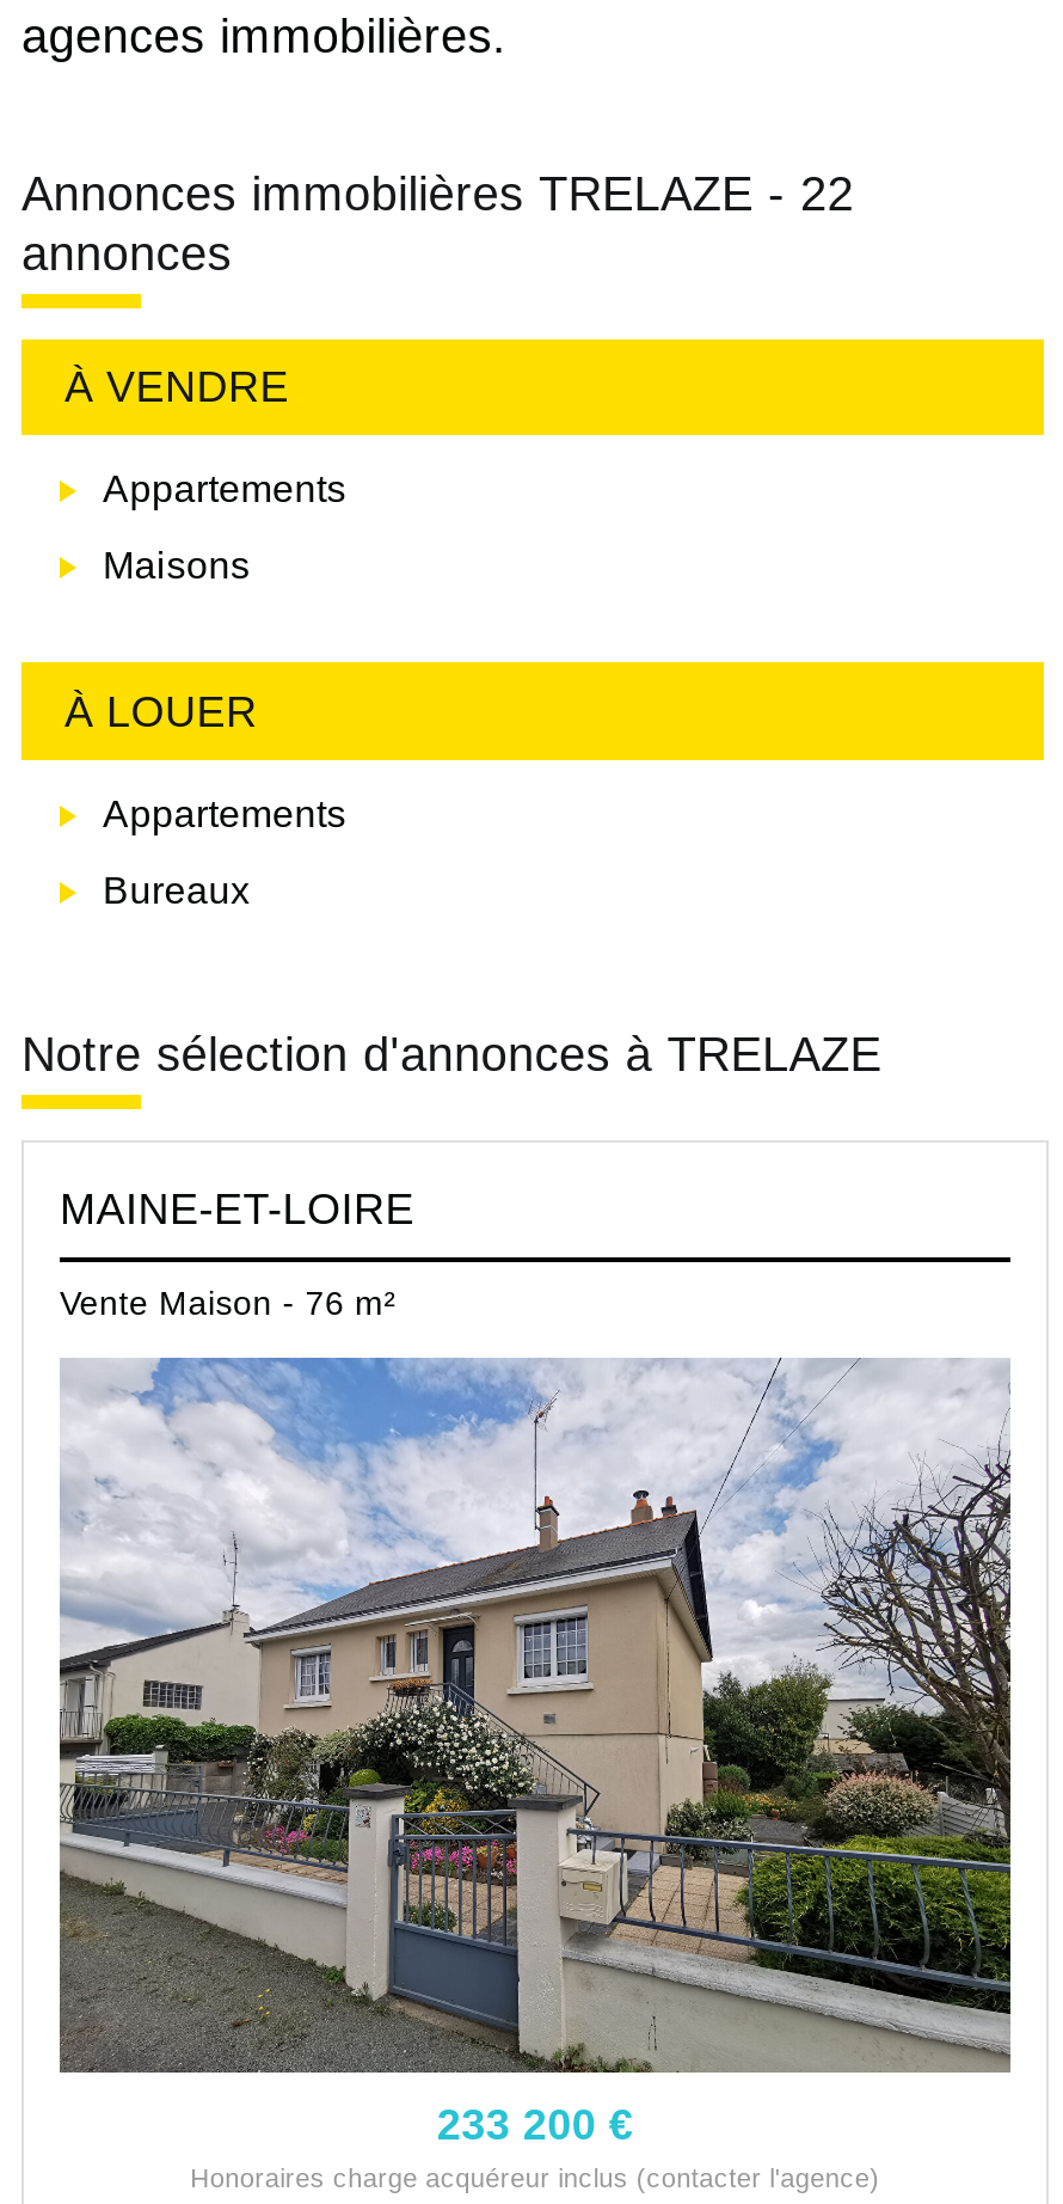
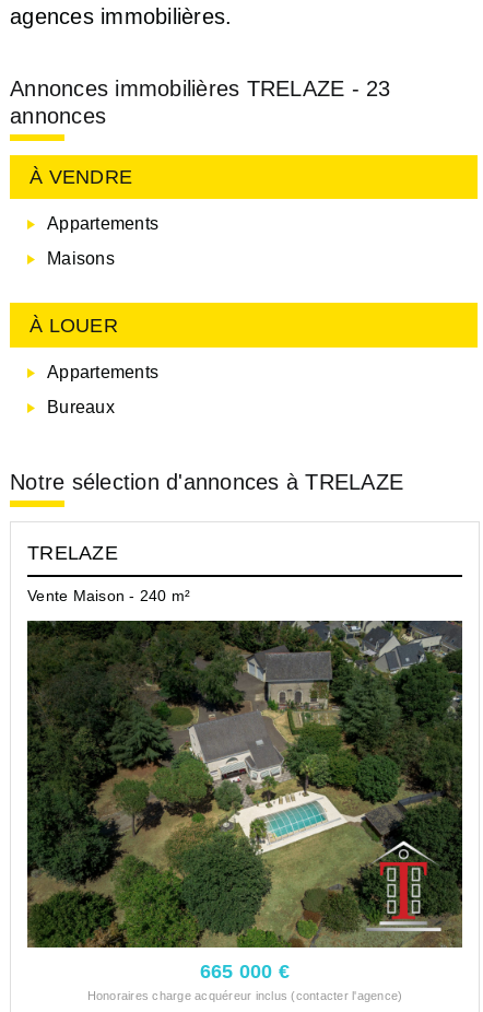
- Annonces immobilières TRELAZE - 22
+ Annonces immobilières TRELAZE - 23

- MAINE-ET-LOIRE
+ TRELAZE

- Vente Maison - 76 m²
+ Vente Maison - 240 m²

- [image]
- 233 200 €
+ [image]
+ 665 000 €
